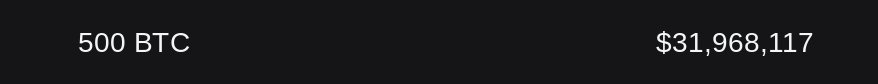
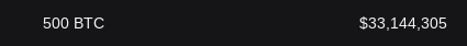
- $31,968,117
+ $33,144,305
